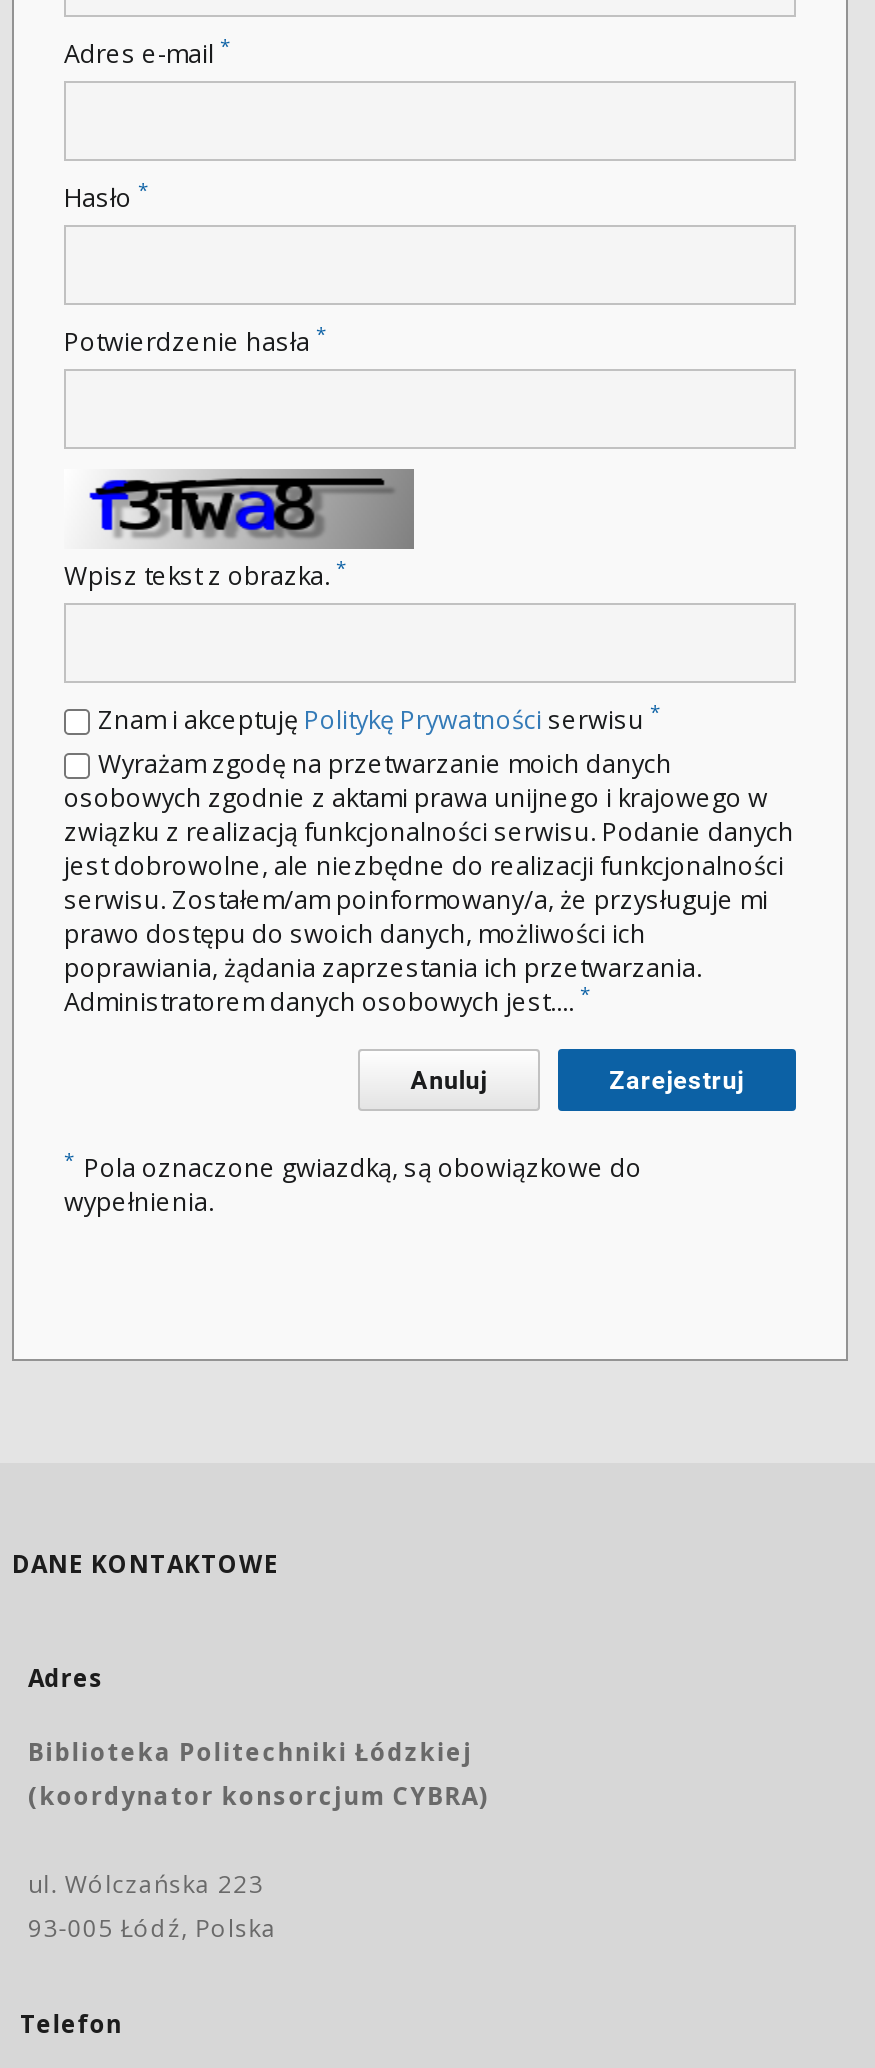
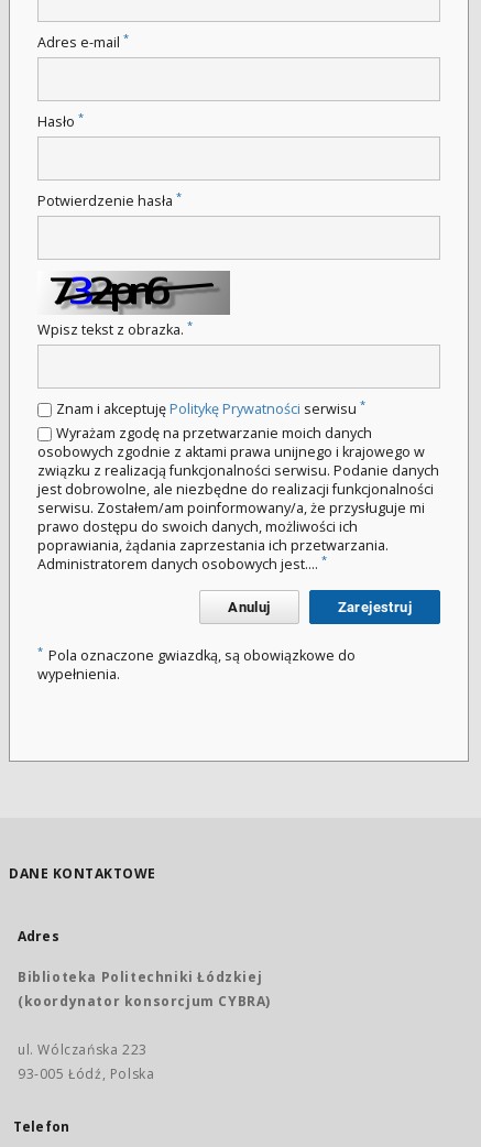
- [image]
+ [image]
